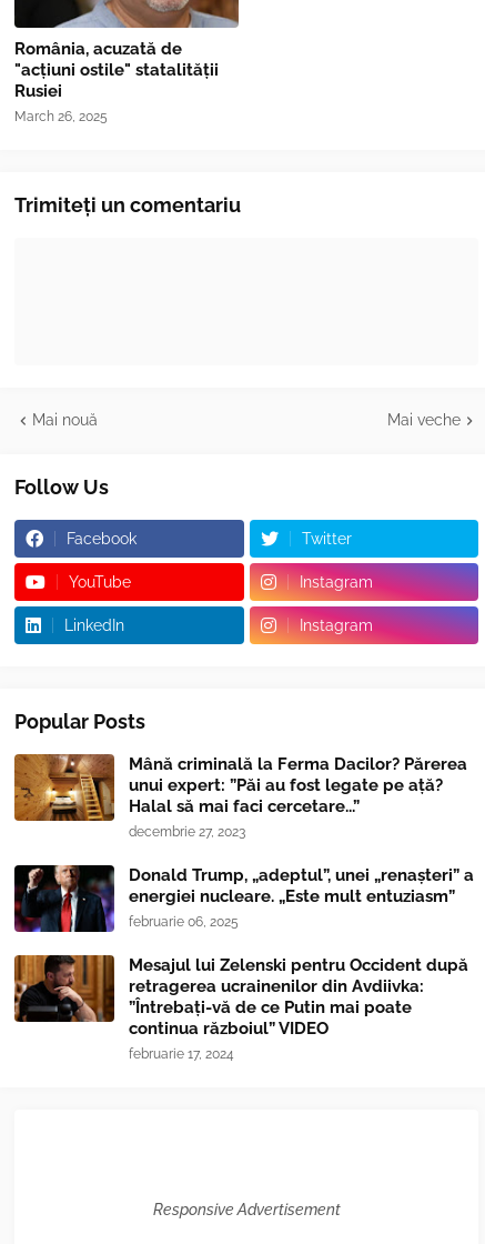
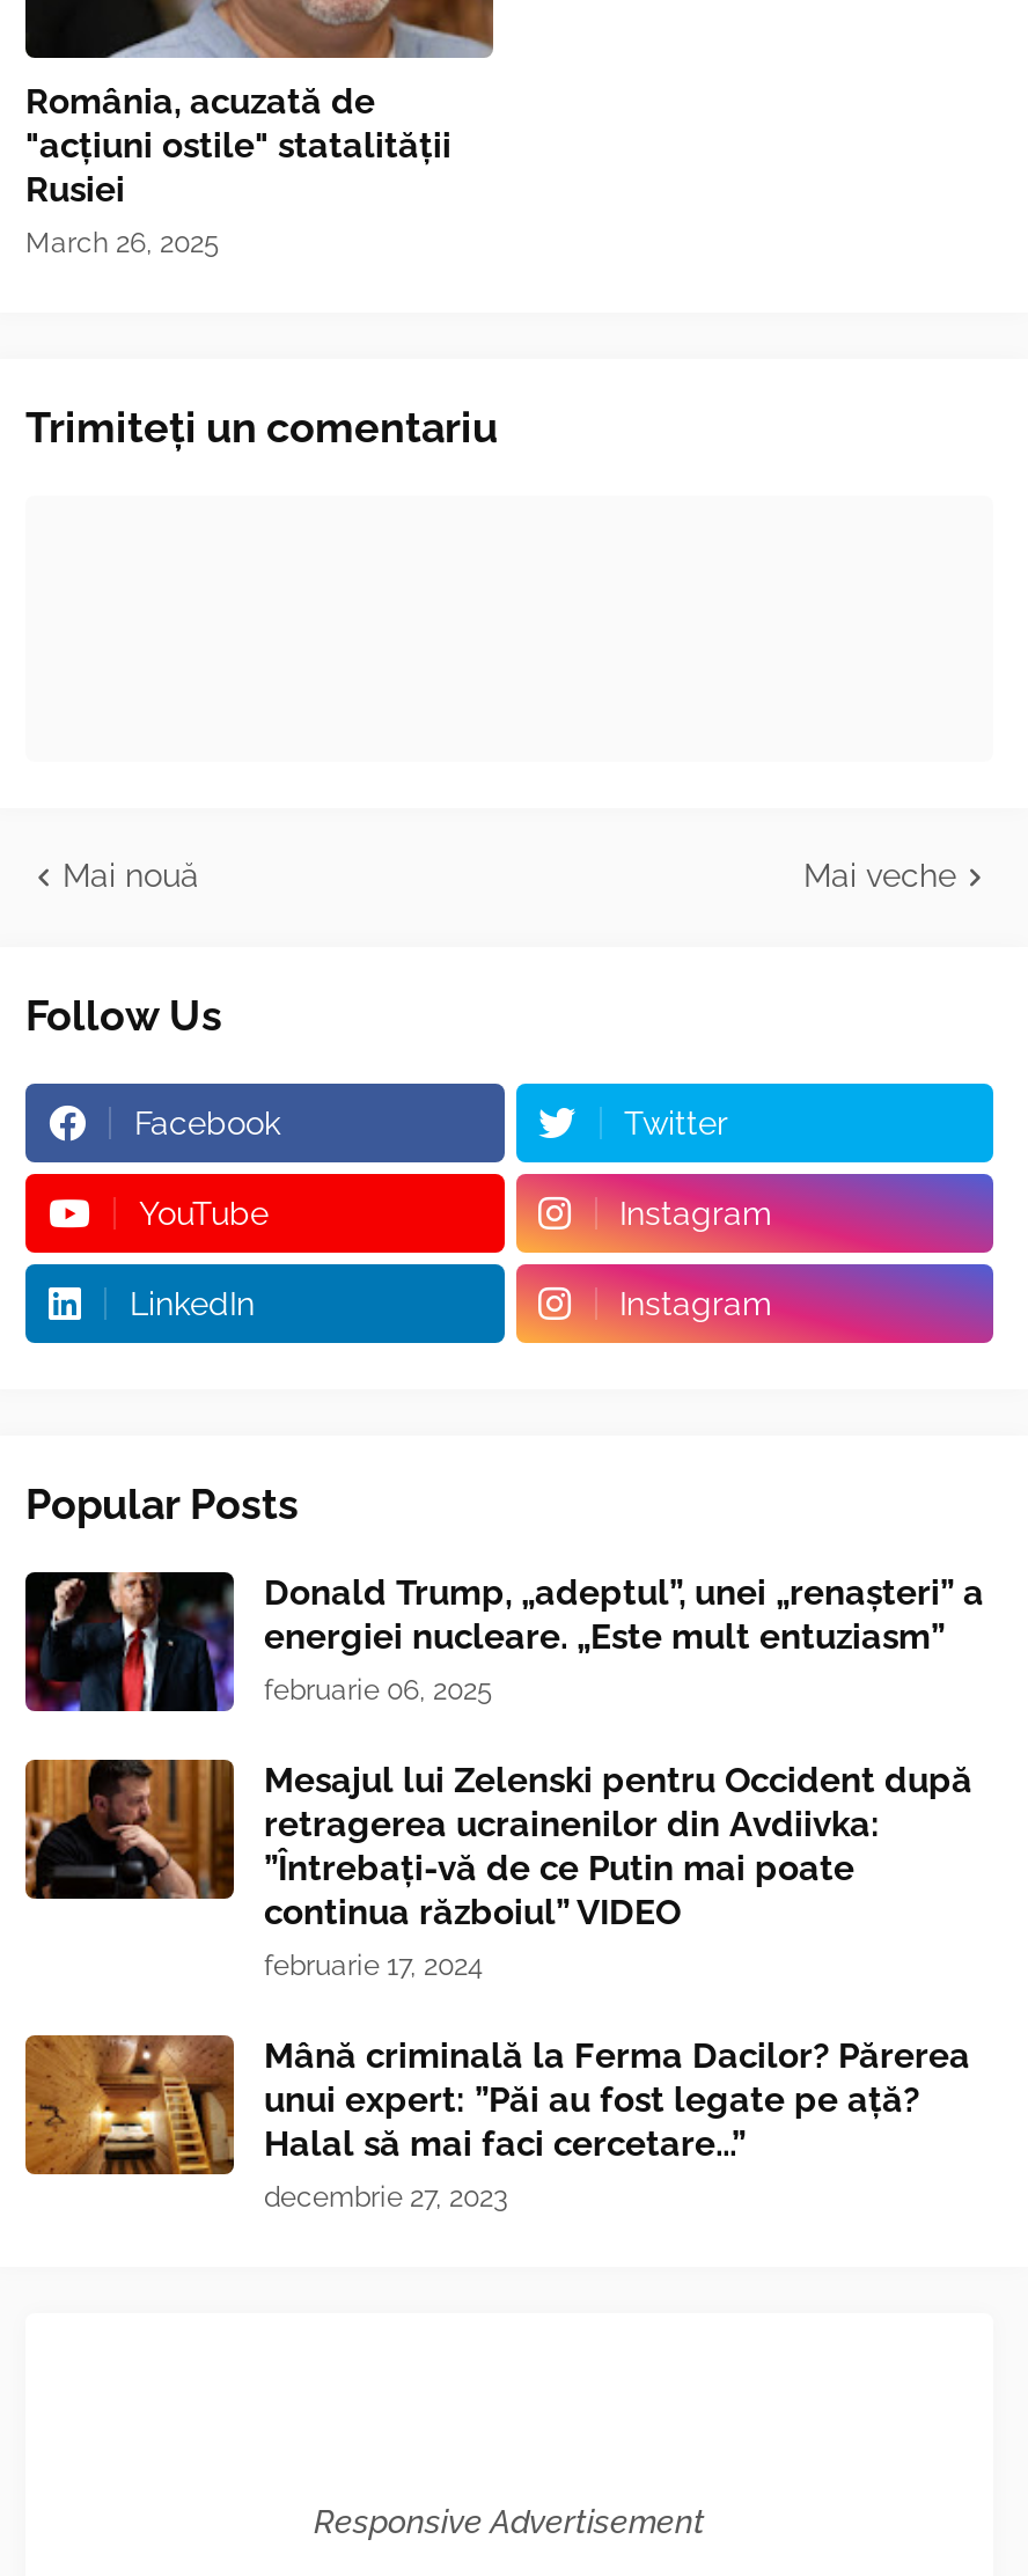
moved down: [image] | Mână criminală la Ferma Dacilor? Părerea | unui expert: ”Păi au fost legate pe ață? | Halal să mai faci cercetare...” | decembrie 27, 2023

moved up: [image] | Donald Trump, „adeptul”, unei „renaşteri” a | energiei nucleare. „Este mult entuziasm” | ... | continua războiul” VIDEO | februarie 17, 2024
